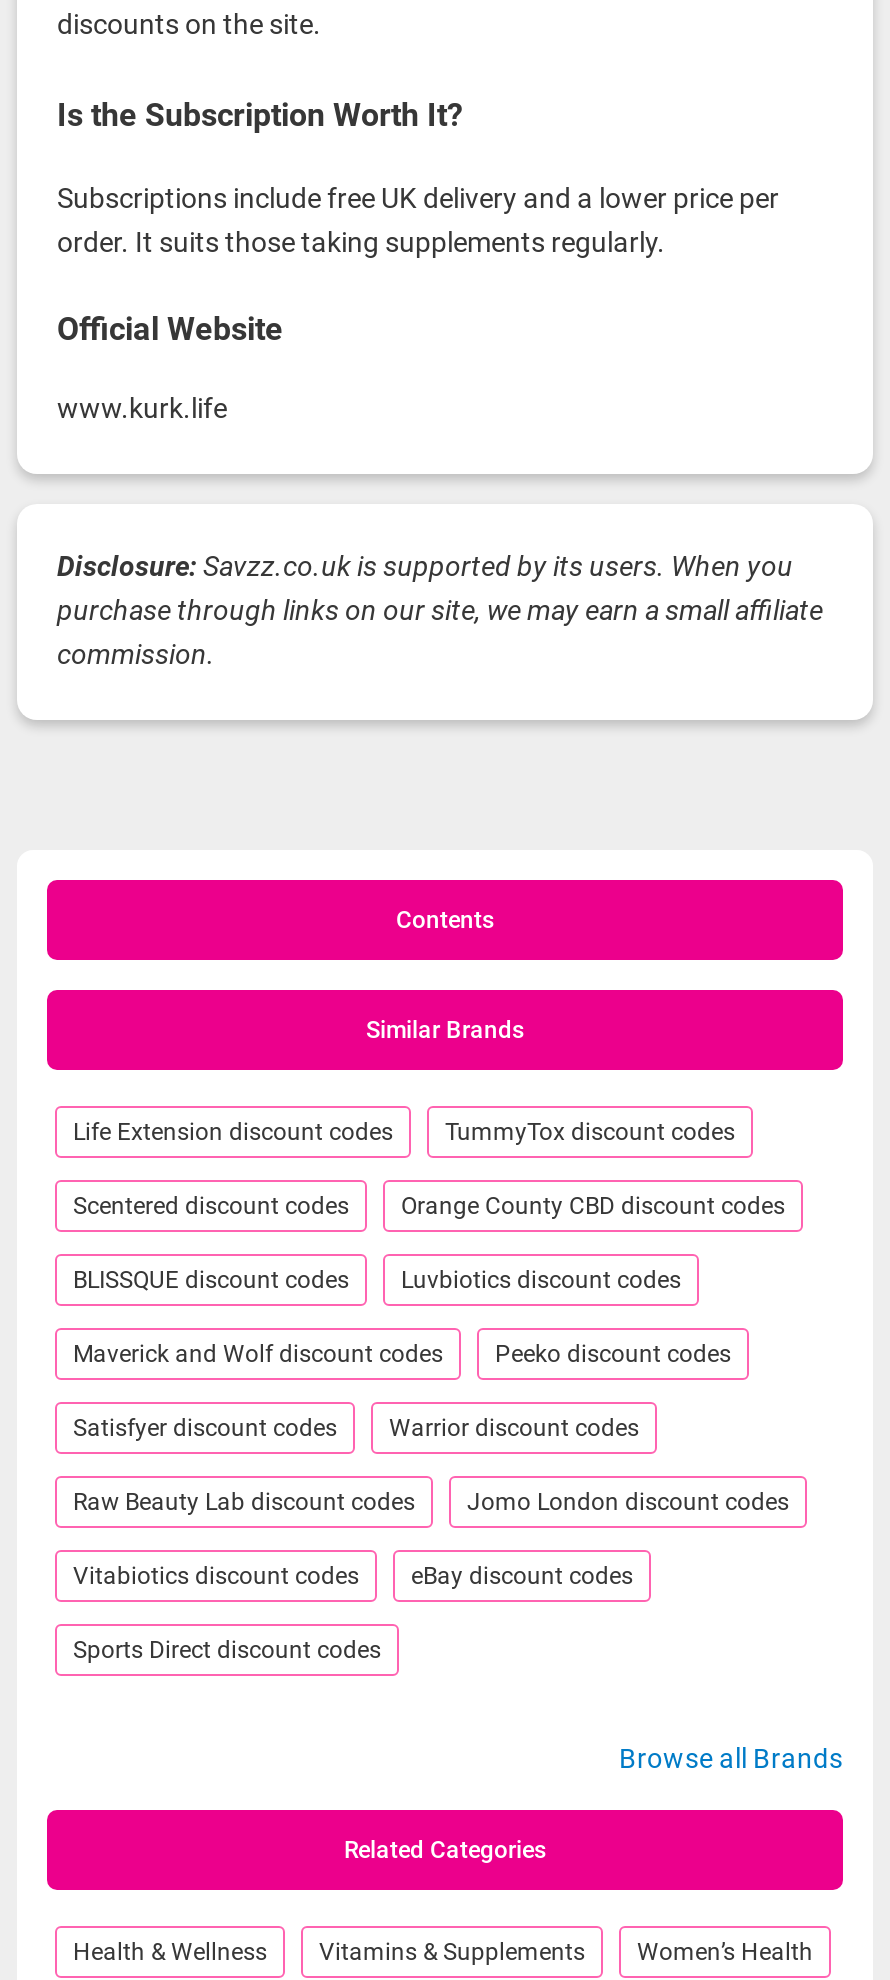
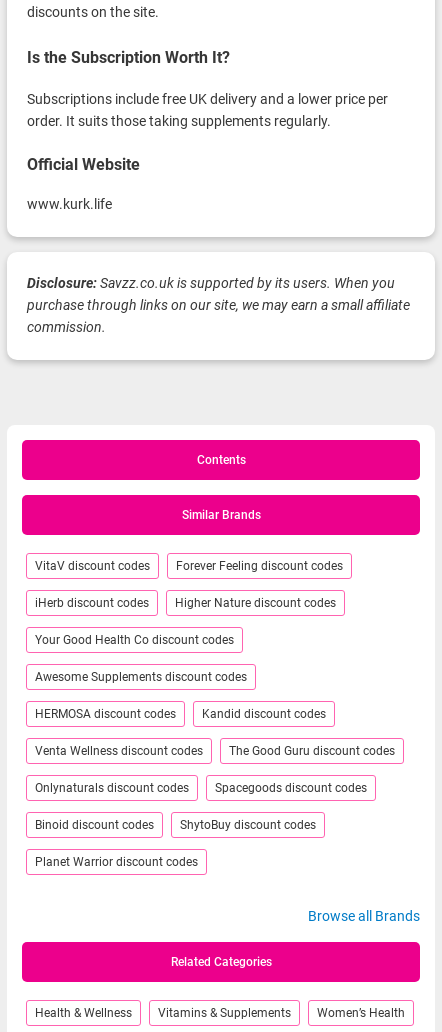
- Life Extension discount codes
- TummyTox discount codes
- Scentered discount codes
- Orange County CBD discount codes
- BLISSQUE discount codes
- Luvbiotics discount codes
- Maverick and Wolf discount codes
- Peeko discount codes
- Satisfyer discount codes
- Warrior discount codes
- Raw Beauty Lab discount codes
- Jomo London discount codes
- Vitabiotics discount codes
- eBay discount codes
- Sports Direct discount codes
+ VitaV discount codes
+ Forever Feeling discount codes
+ iHerb discount codes
+ Higher Nature discount codes
+ Your Good Health Co discount codes
+ Awesome Supplements discount codes
+ HERMOSA discount codes
+ Kandid discount codes
+ Venta Wellness discount codes
+ The Good Guru discount codes
+ Onlynaturals discount codes
+ Spacegoods discount codes
+ Binoid discount codes
+ ShytoBuy discount codes
+ Planet Warrior discount codes
